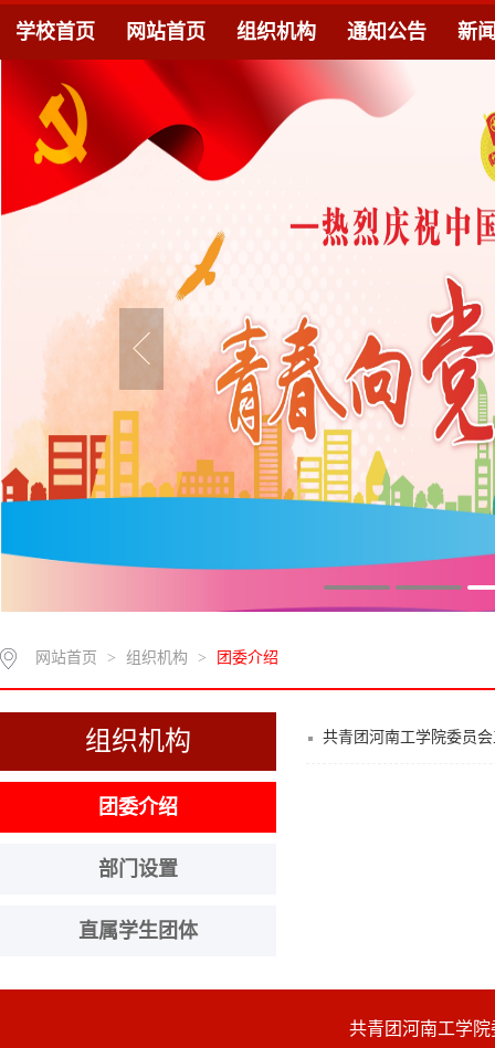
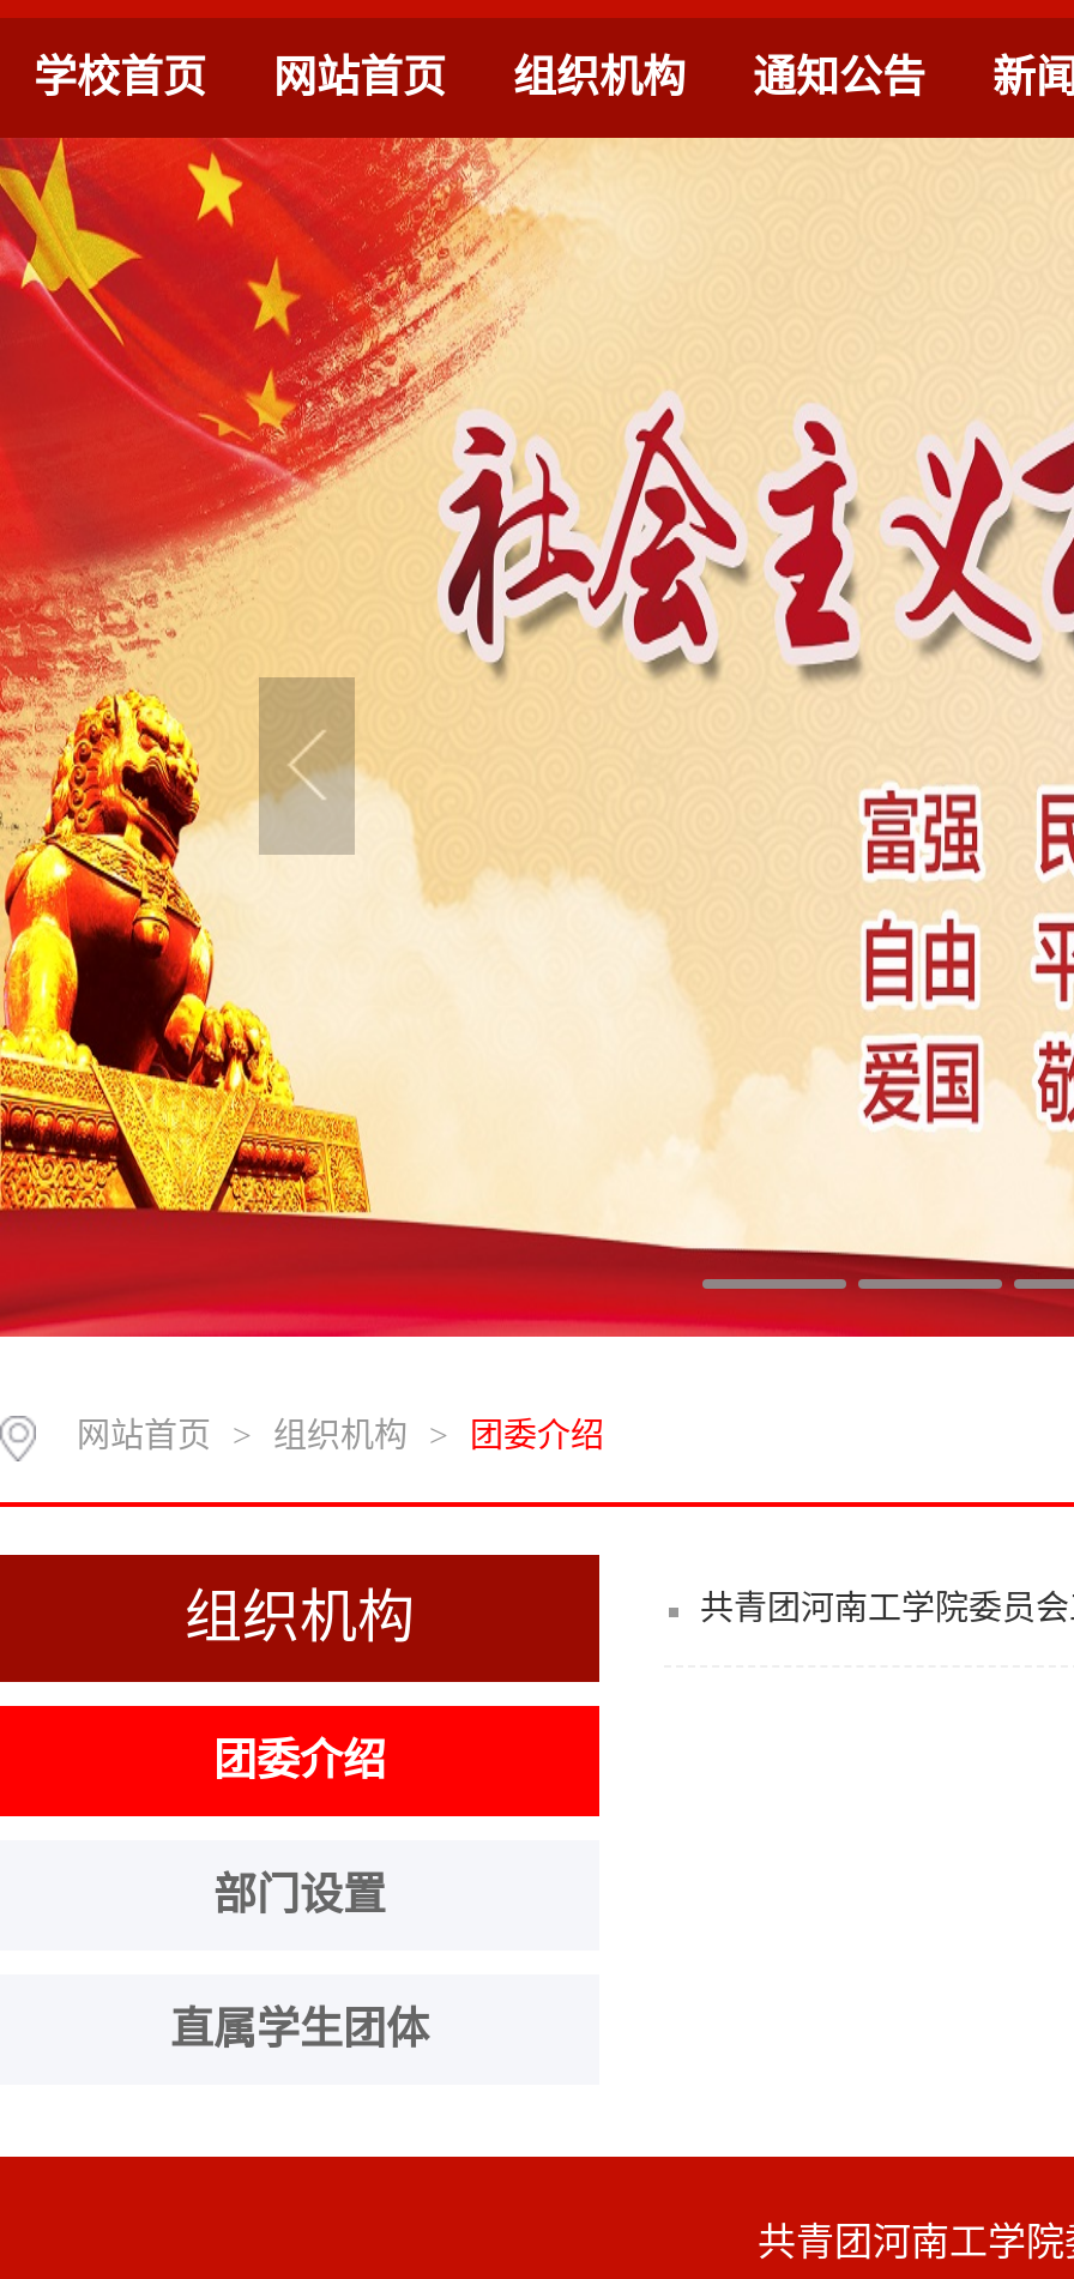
- [image]
+ [image]
